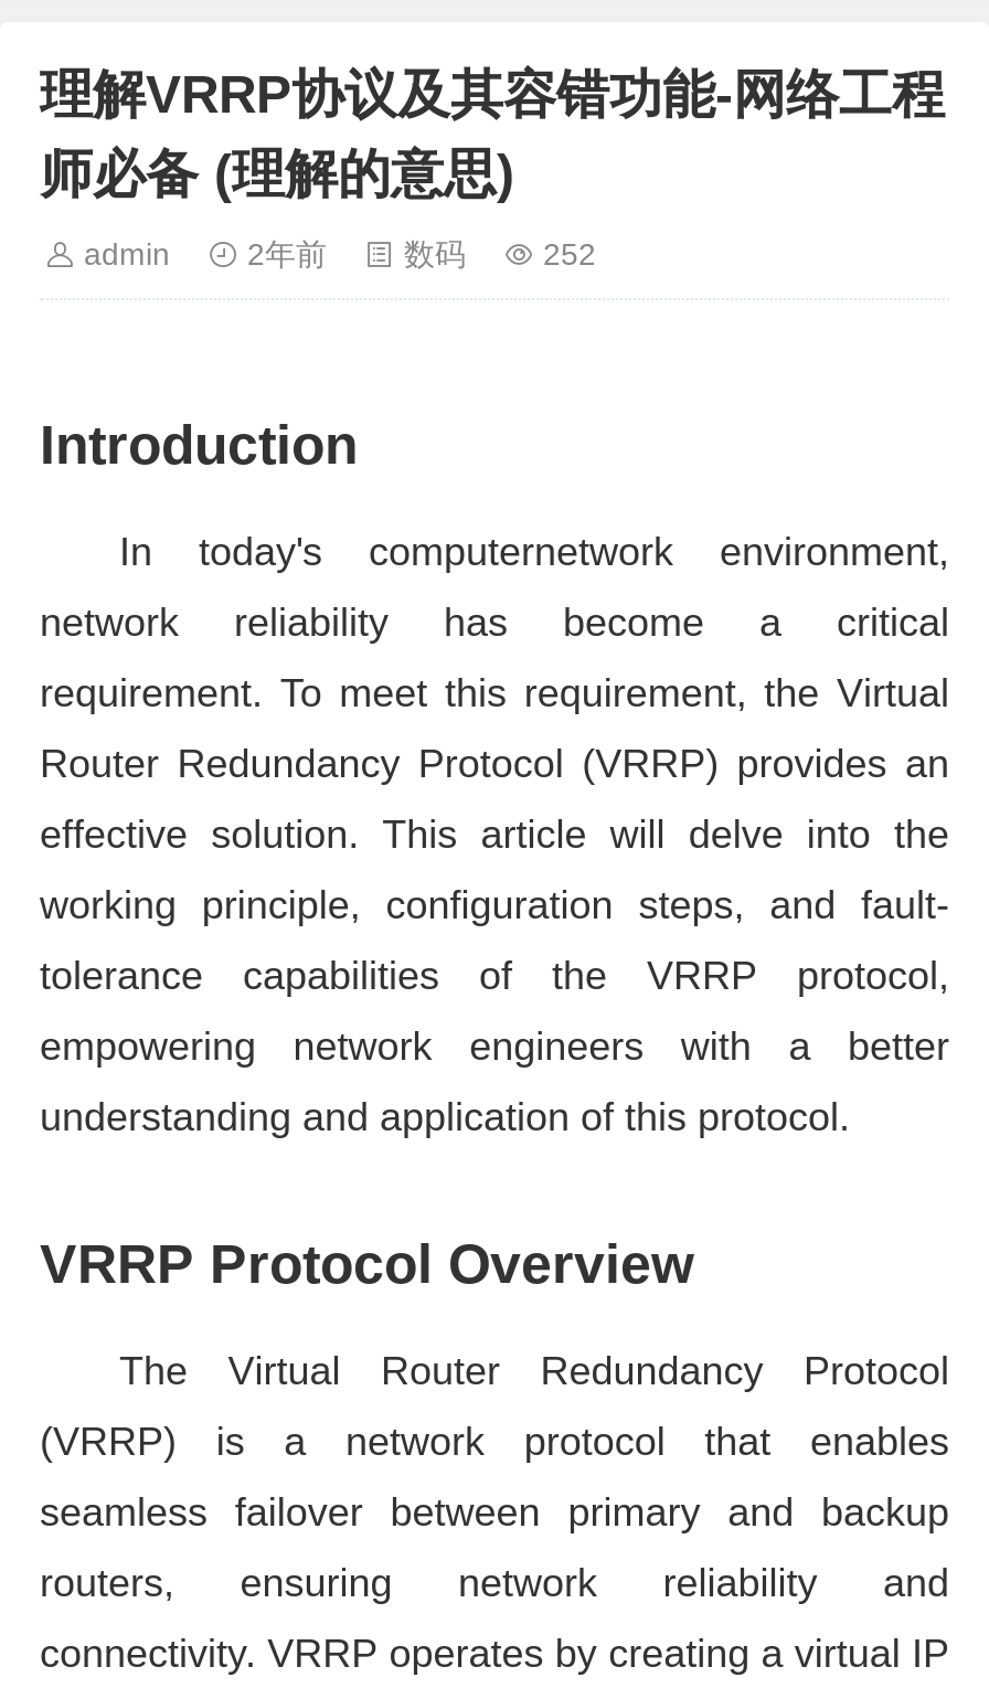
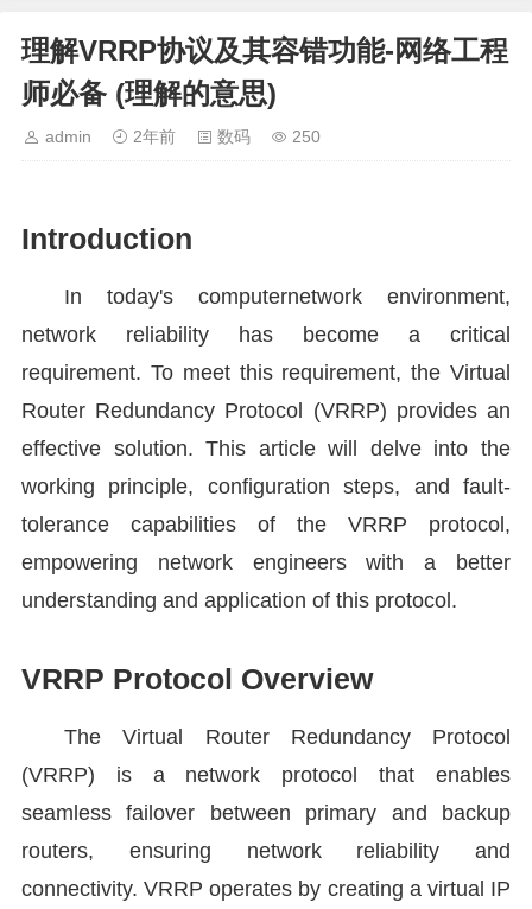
- 252
+ 250
